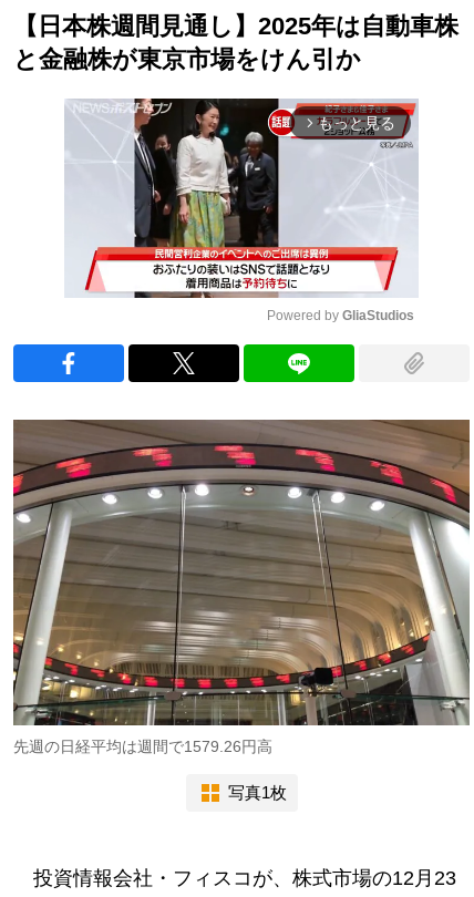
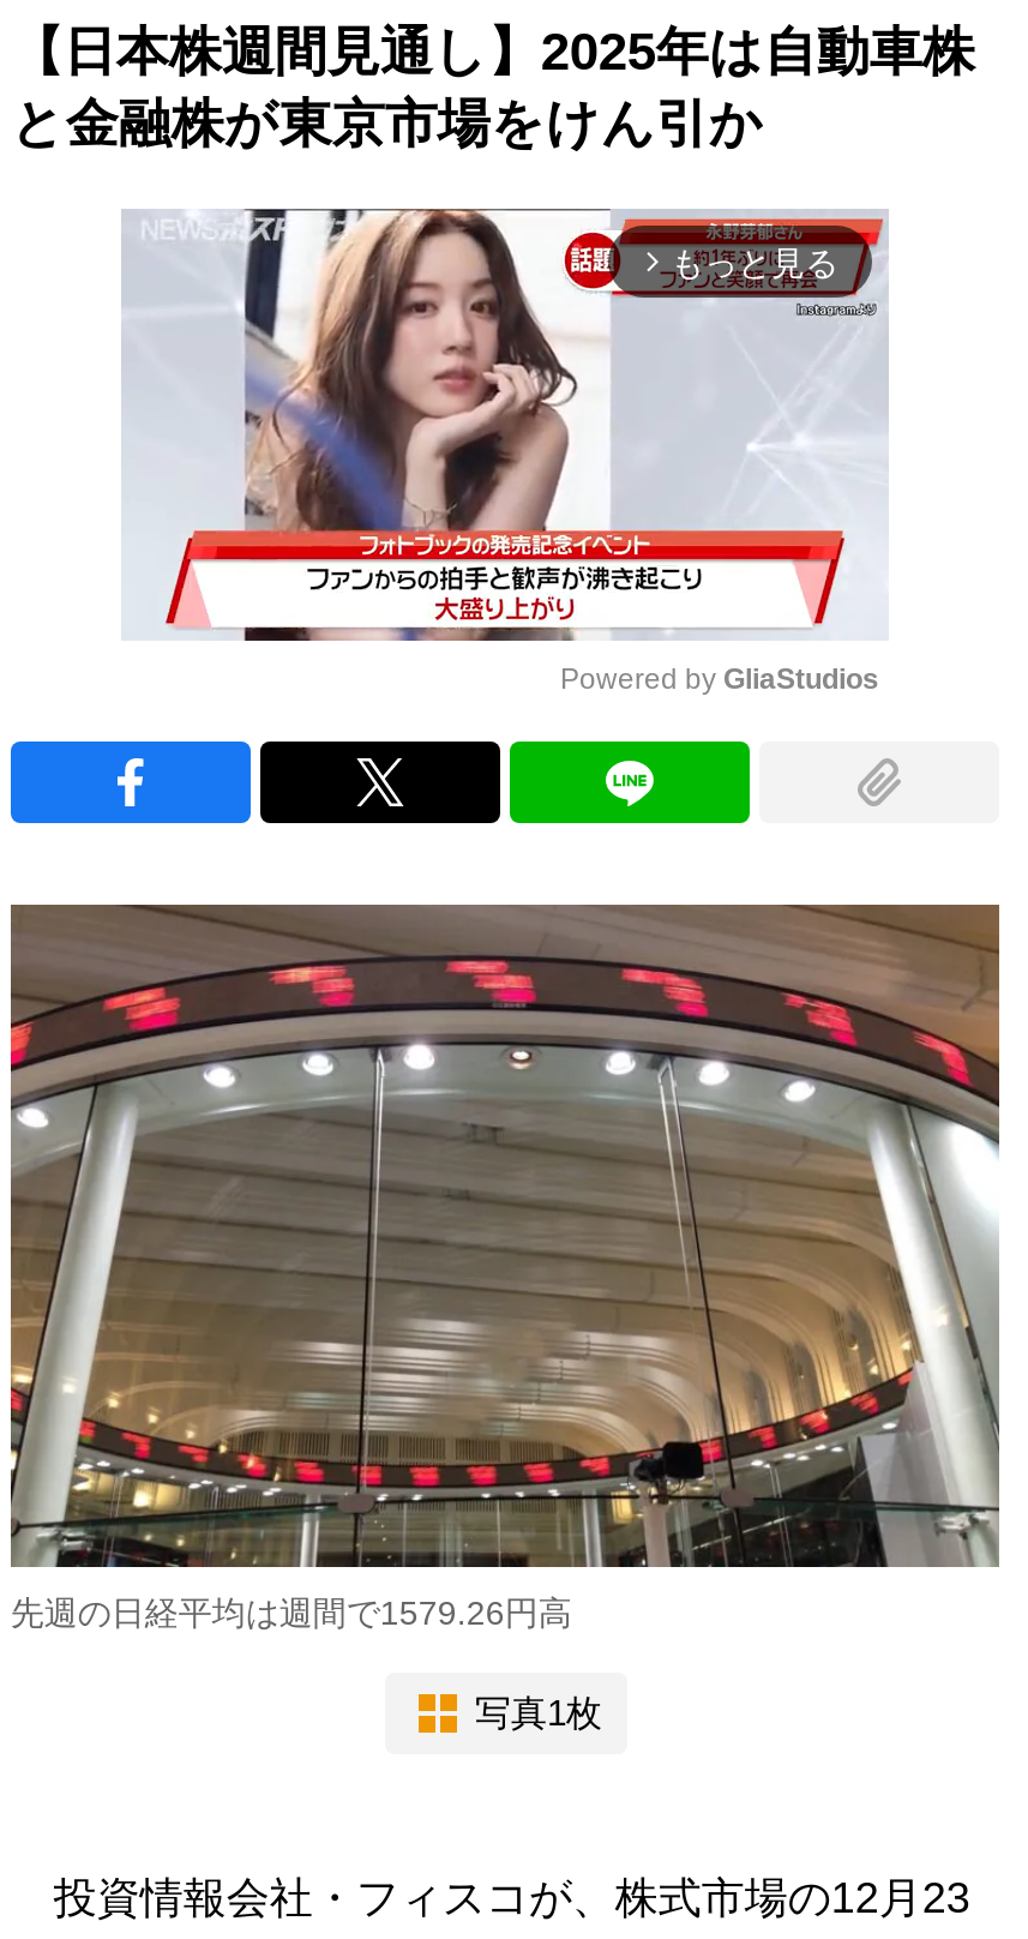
- [image]
+ [image]
